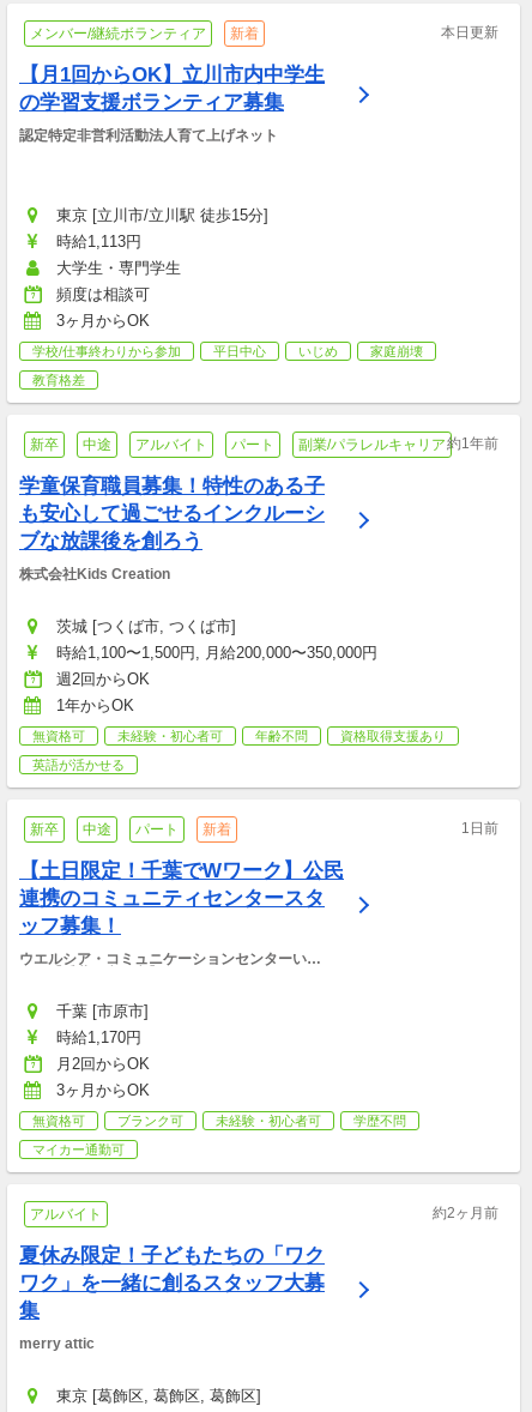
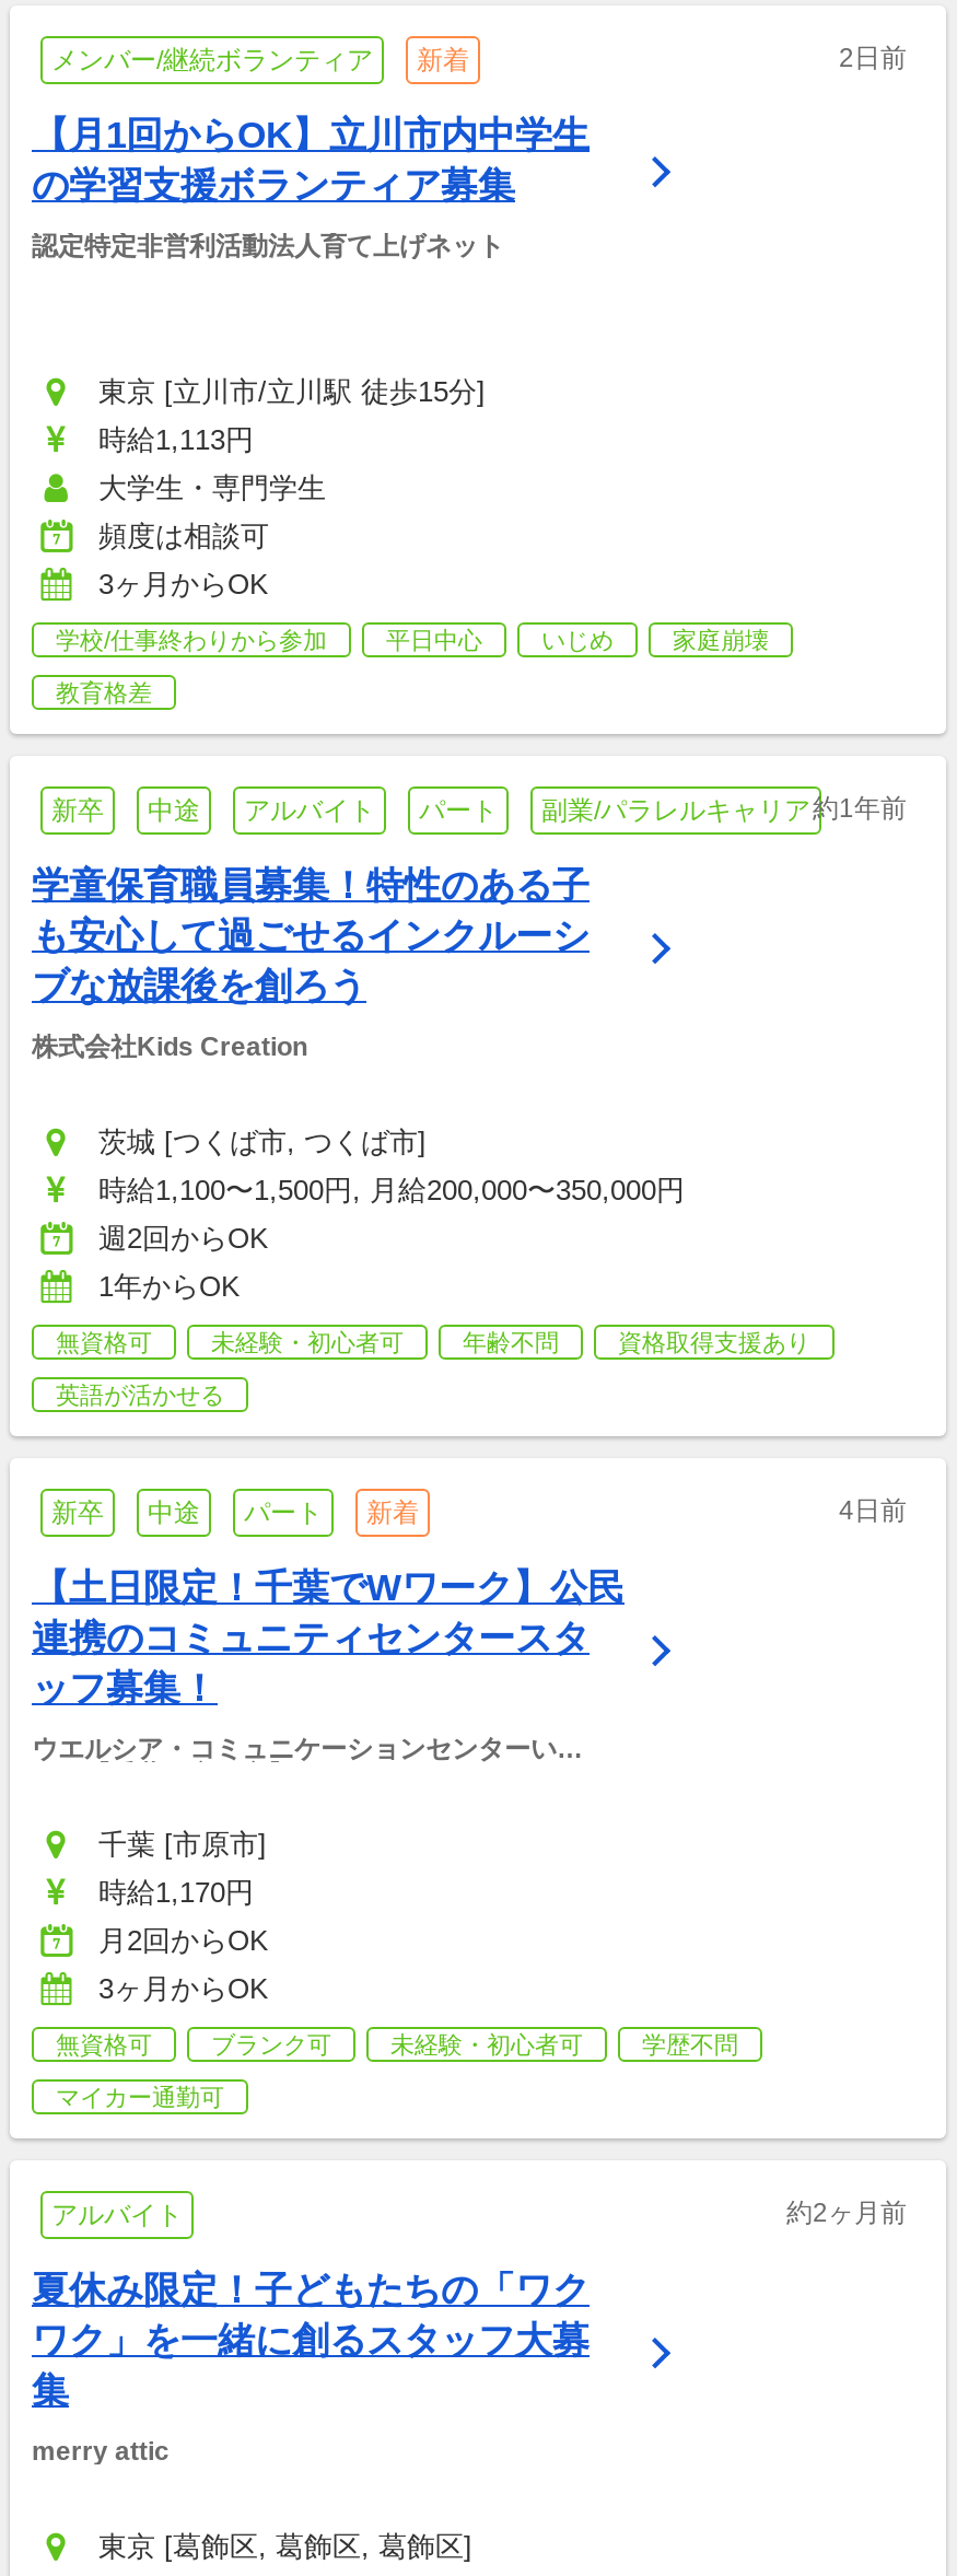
- 本日更新
+ 2日前

- 1日前
+ 4日前
